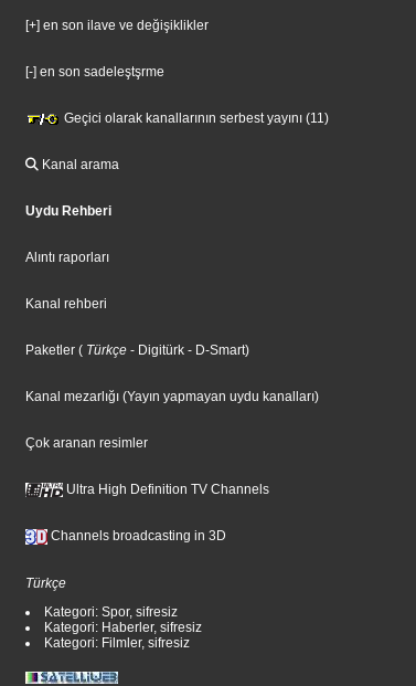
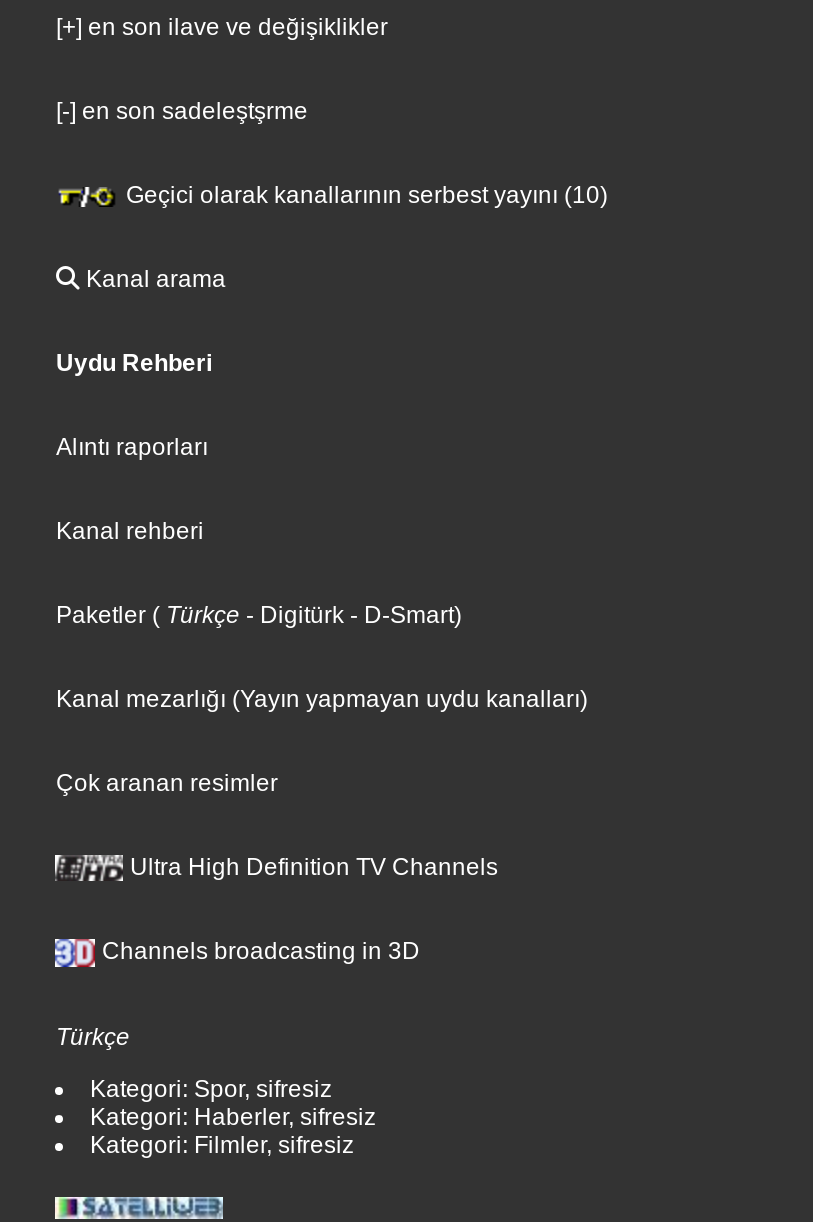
- Geçici olarak kanallarının serbest yayını (11)
+ Geçici olarak kanallarının serbest yayını (10)
